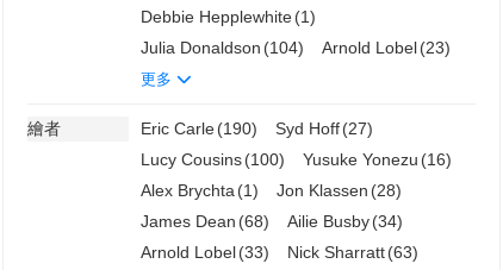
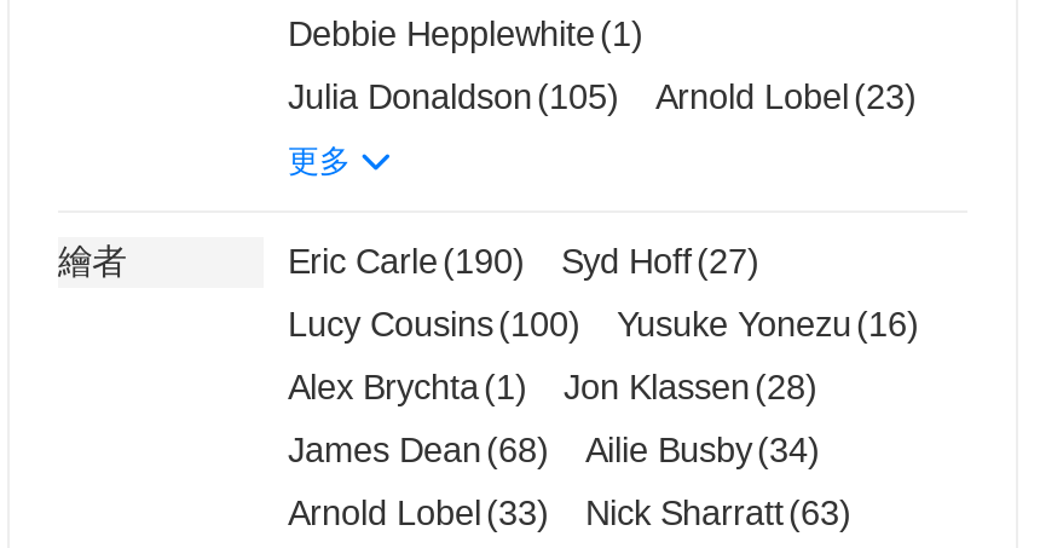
- Julia Donaldson (104)
+ Julia Donaldson (105)
